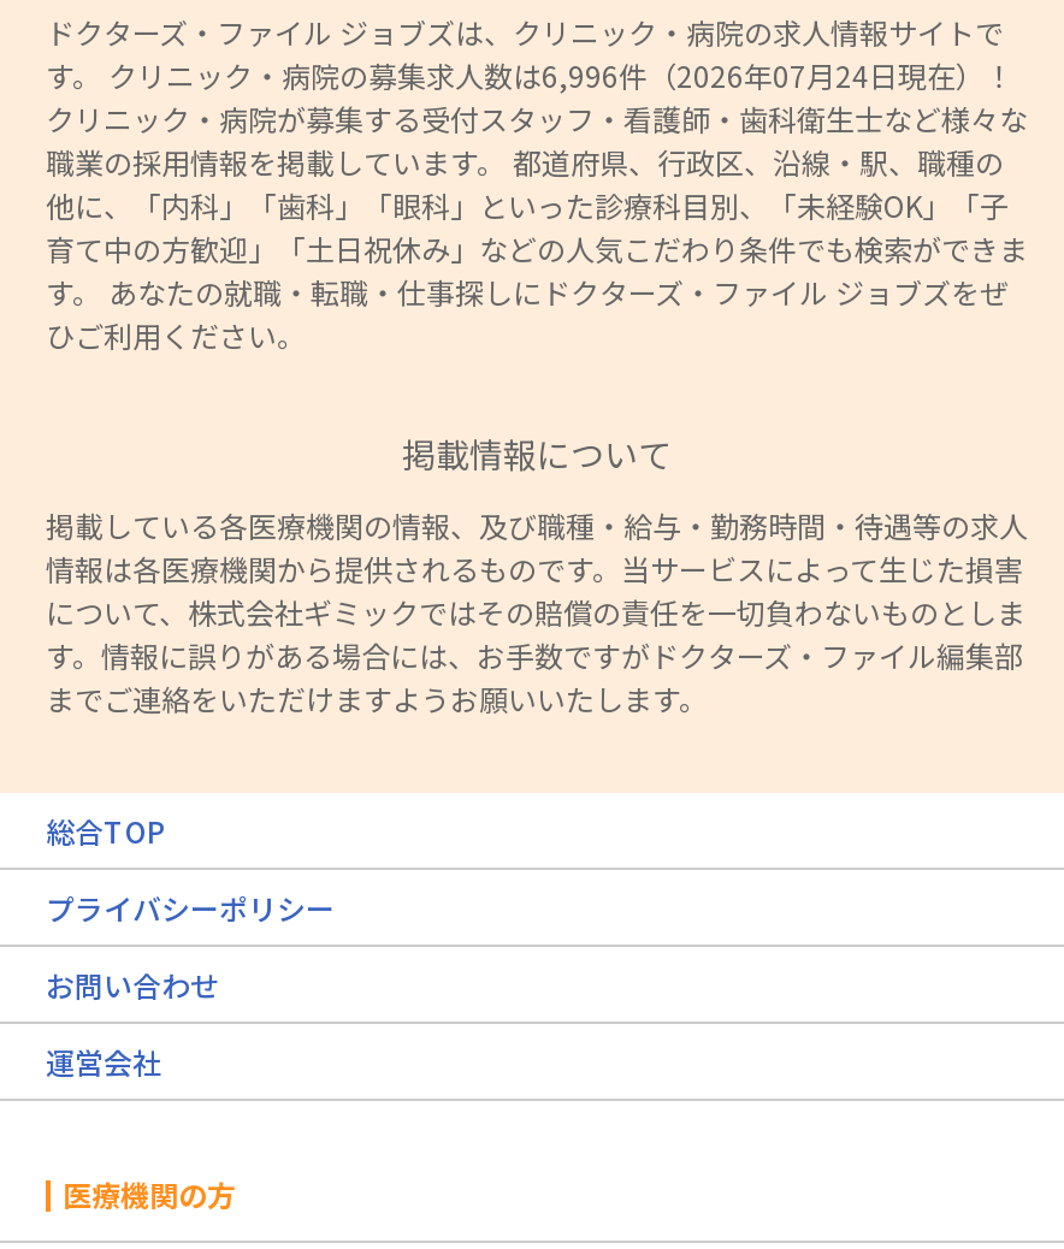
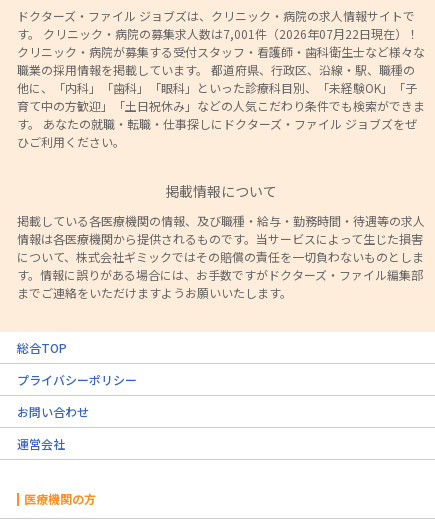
- す。 クリニック・病院の募集求人数は6,996件（2026年07月24日現在）！
+ す。 クリニック・病院の募集求人数は7,001件（2026年07月22日現在）！
